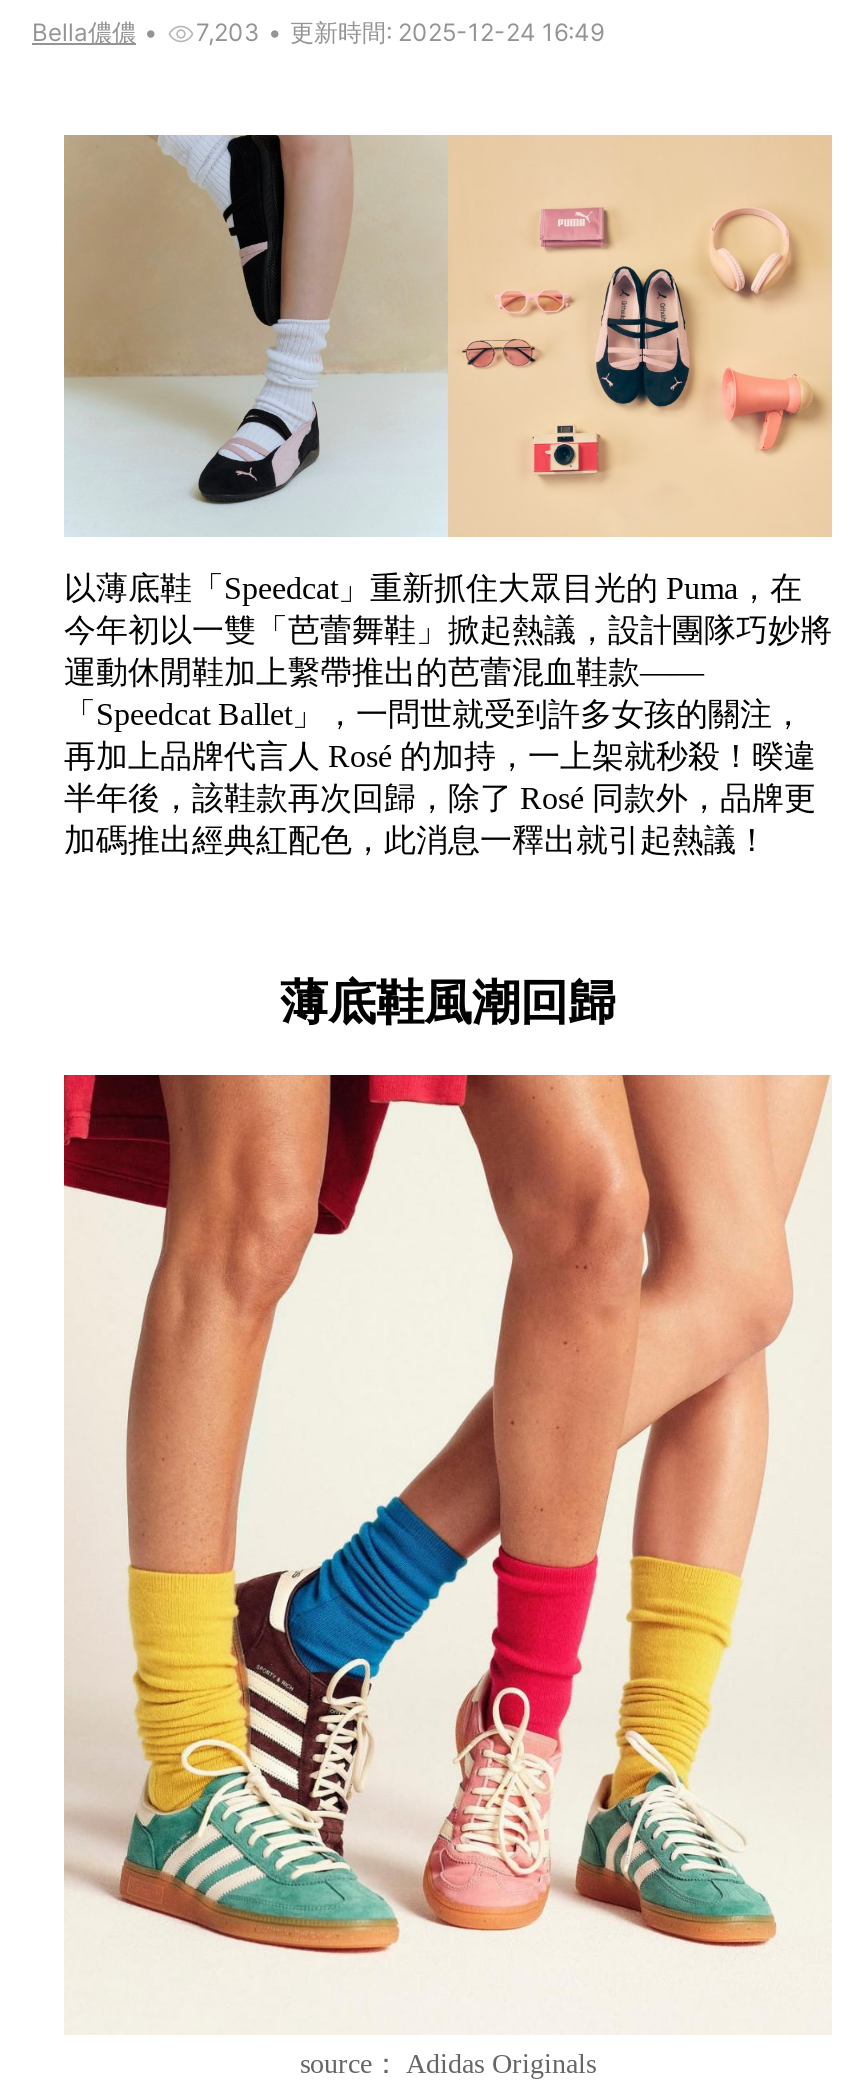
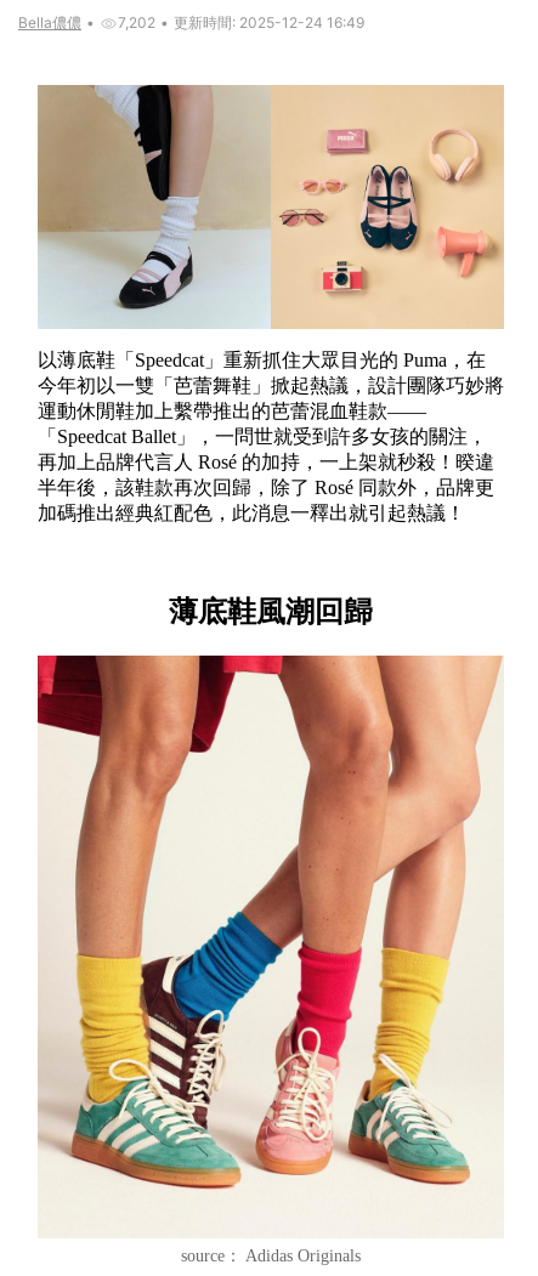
- Bella儂儂 • 7,203 • 更新時間: 2025-12-24 16:49
+ Bella儂儂 • 7,202 • 更新時間: 2025-12-24 16:49
